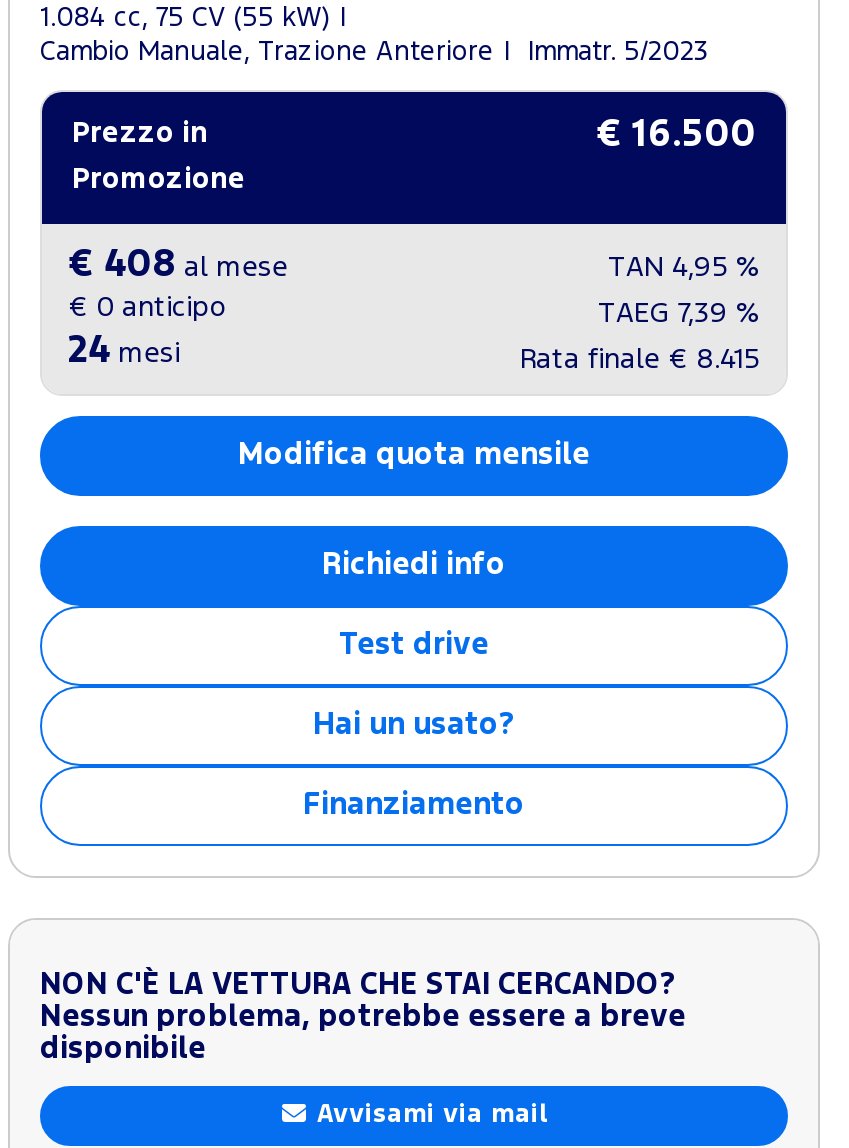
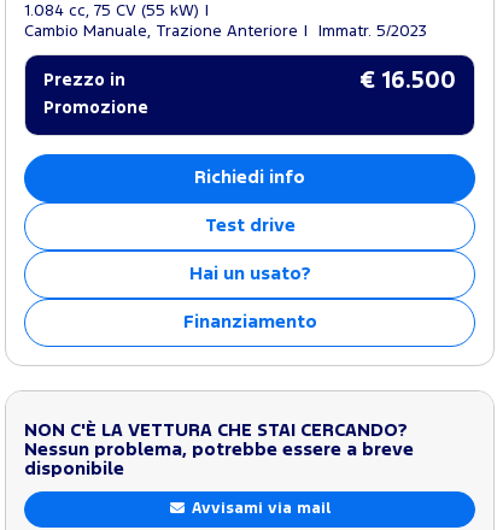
- € 408 al mese
- € 0 anticipo
- 24 mesi

- TAN 4,95 %
- TAEG 7,39 %
- Rata finale € 8.415

- Modifica quota mensile
